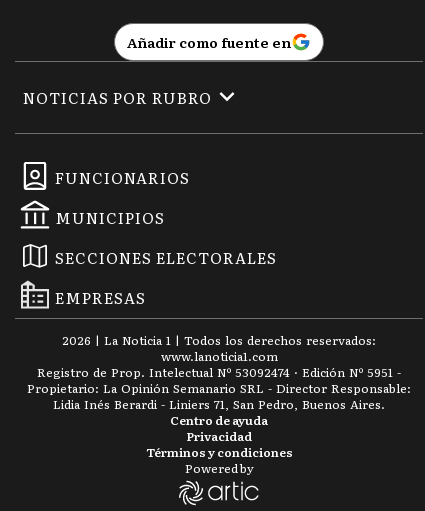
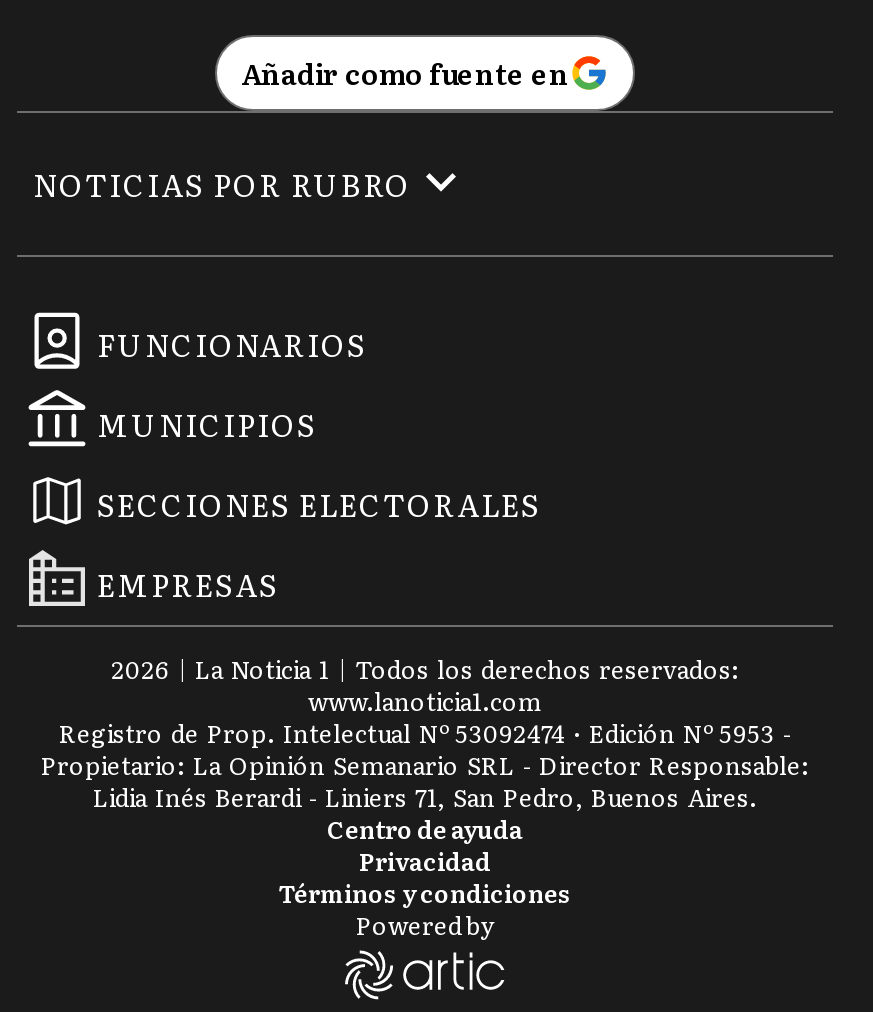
- Registro de Prop. Intelectual Nº 53092474 · Edición Nº 5951 -
+ Registro de Prop. Intelectual Nº 53092474 · Edición Nº 5953 -
